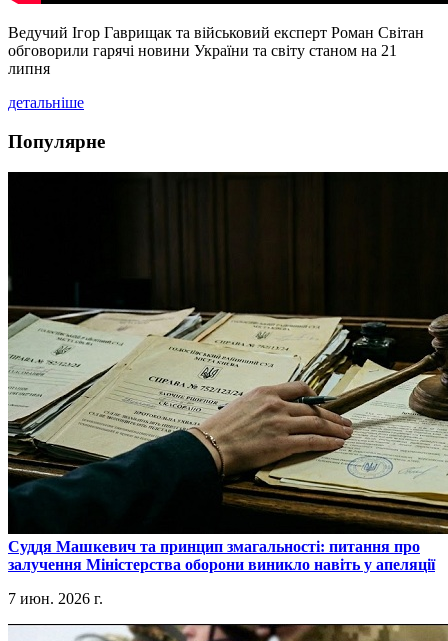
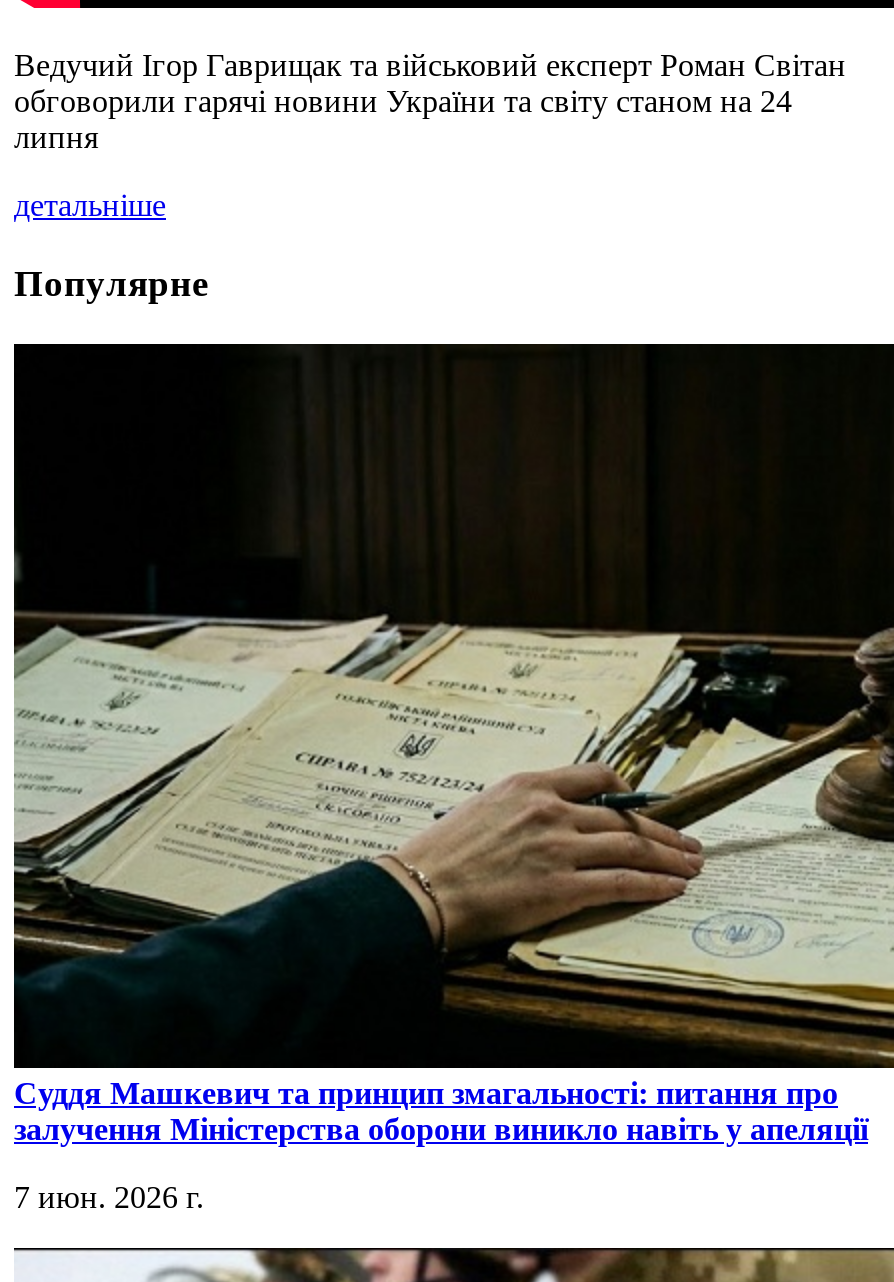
- обговорили гарячі новини України та світу станом на 21
+ обговорили гарячі новини України та світу станом на 24
